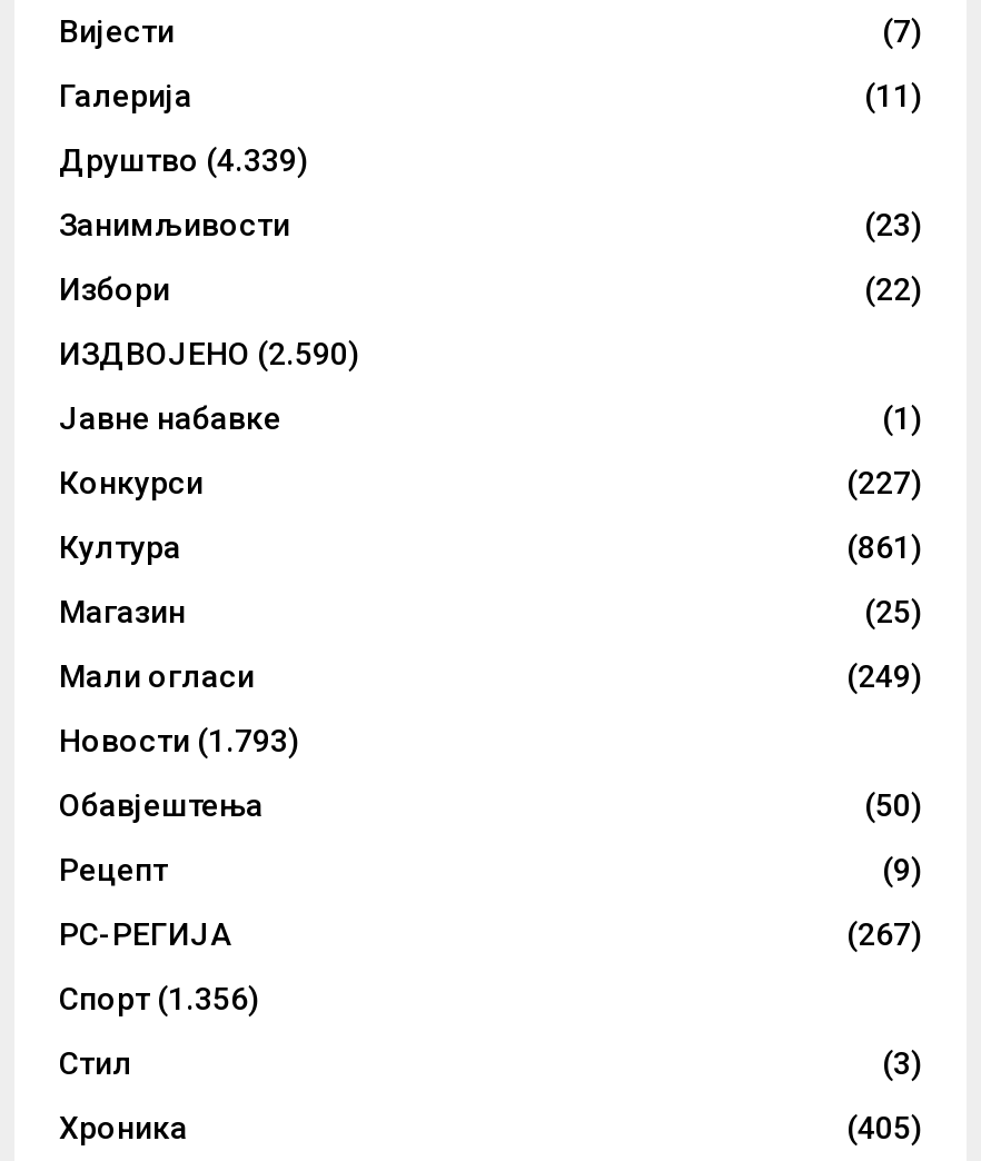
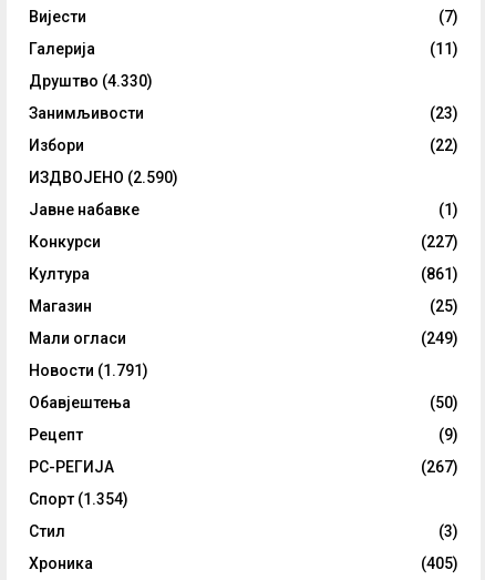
- Друштво (4.339)
+ Друштво (4.330)

- Новости (1.793)
+ Новости (1.791)

- Спорт (1.356)
+ Спорт (1.354)
